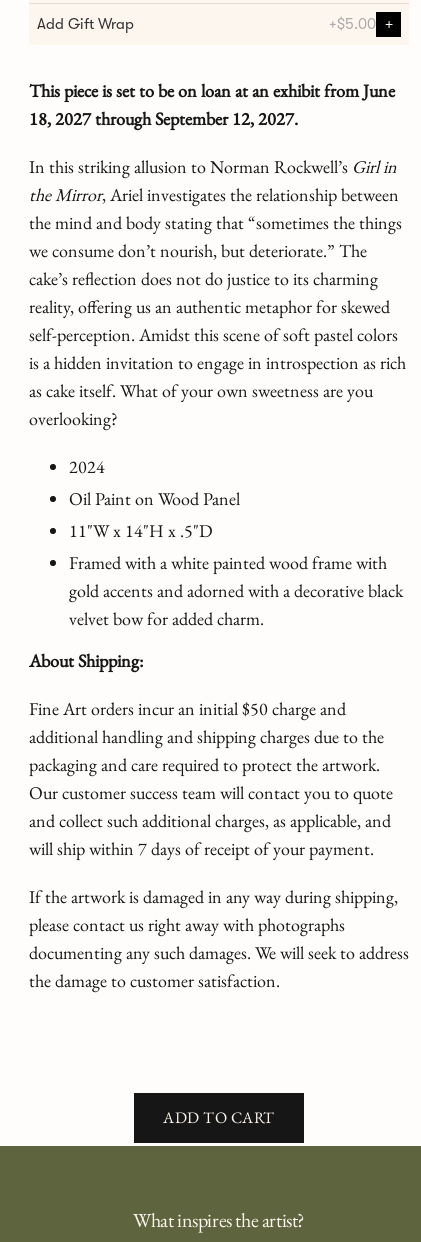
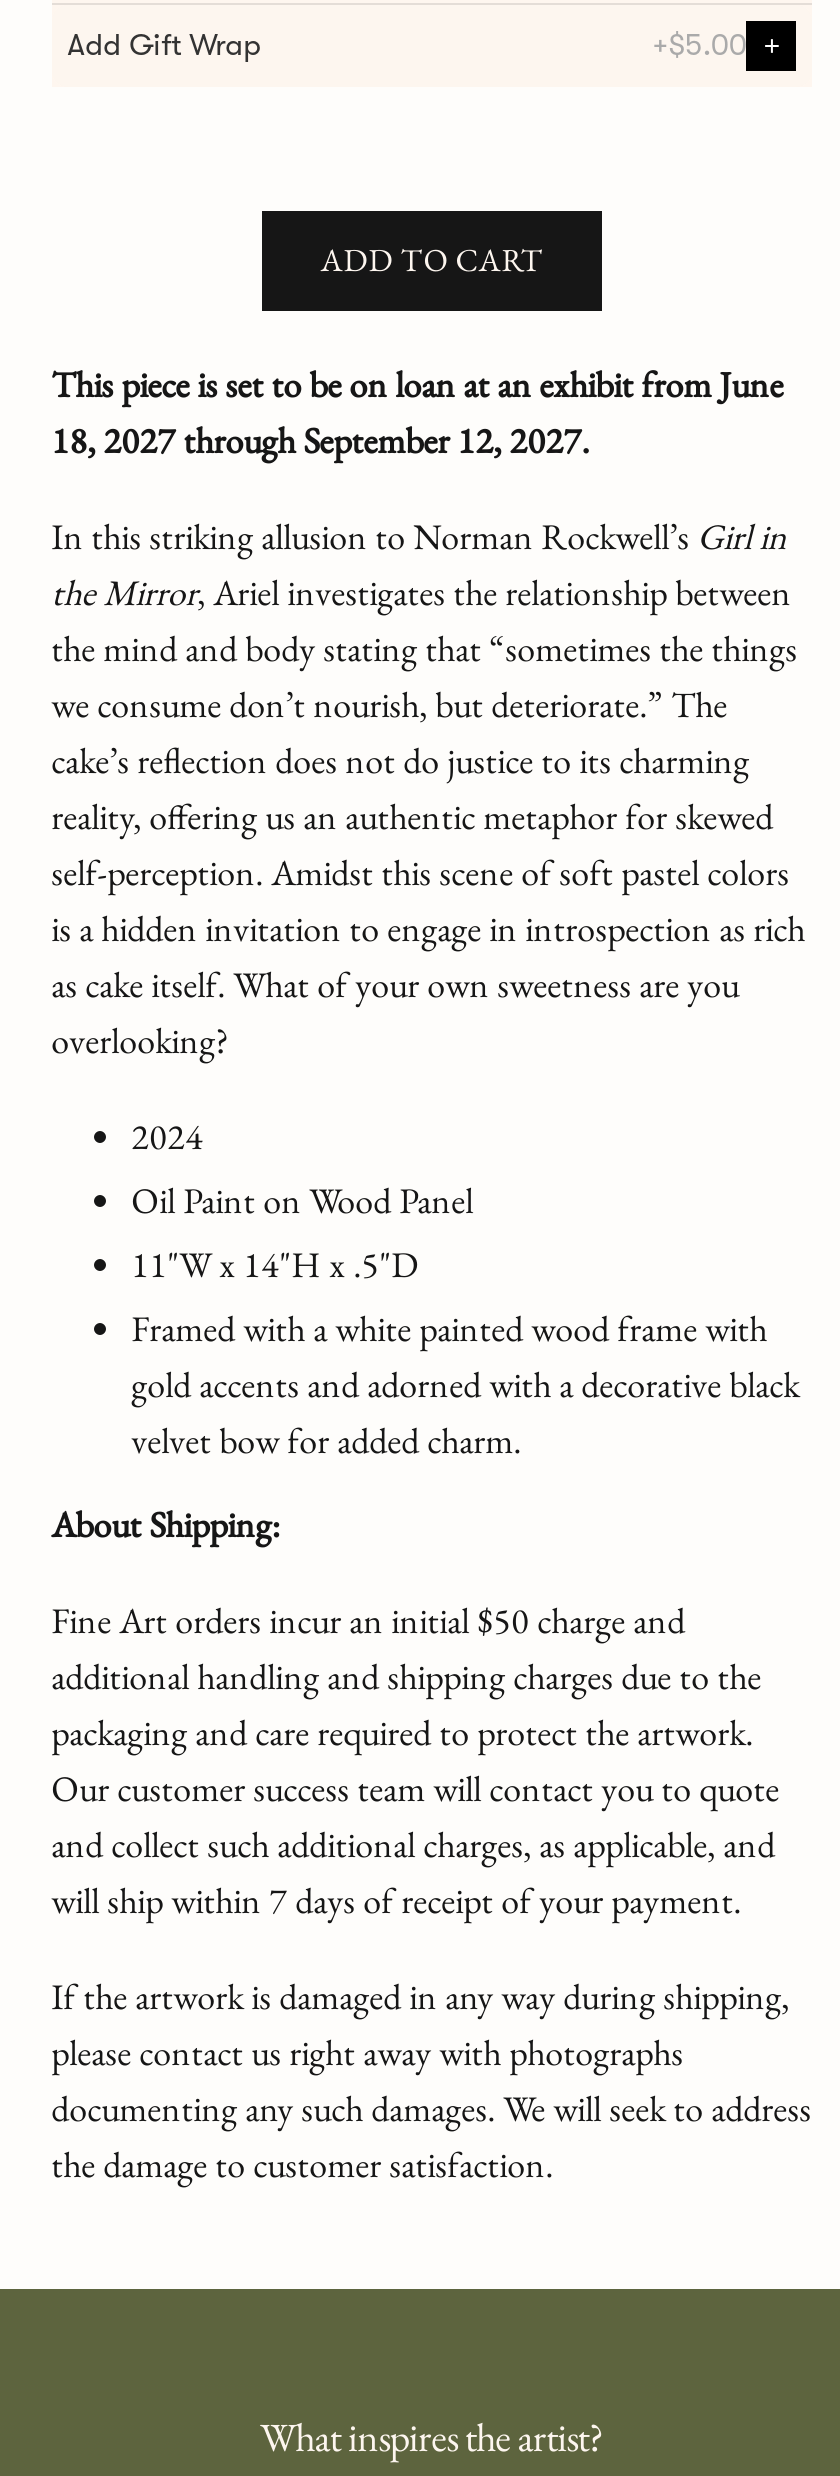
moved down: This piece is set to be on loan at an exhibit from June | 18, 2027 through September 12, 2027. | In this striking allusion to Norman Rockwell’s Girl in | ... | documenting any such damages. We will seek to address | the damage to customer satisfaction.

moved up: ADD TO CART
